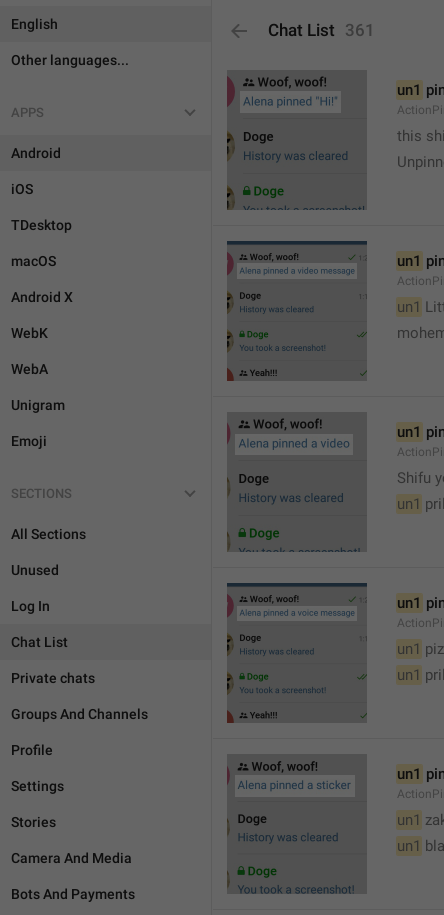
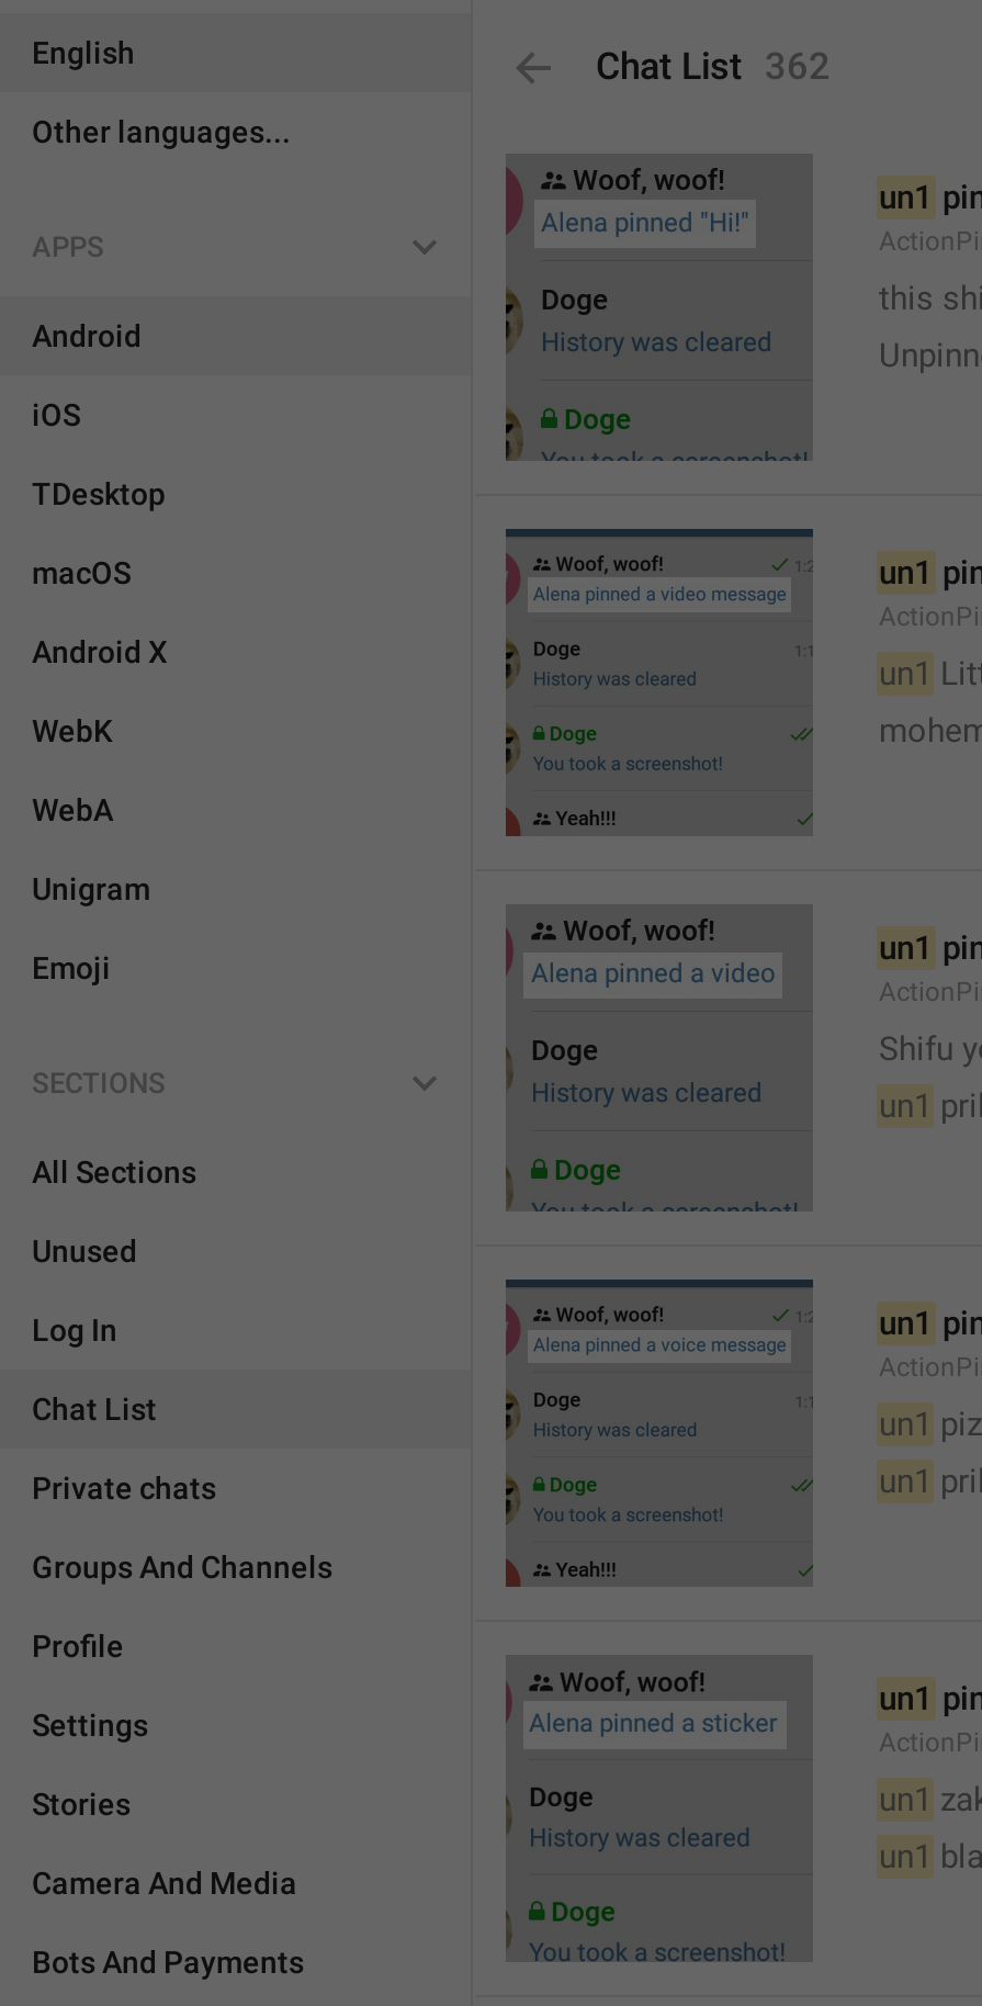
- Chat List 361
+ Chat List 362
